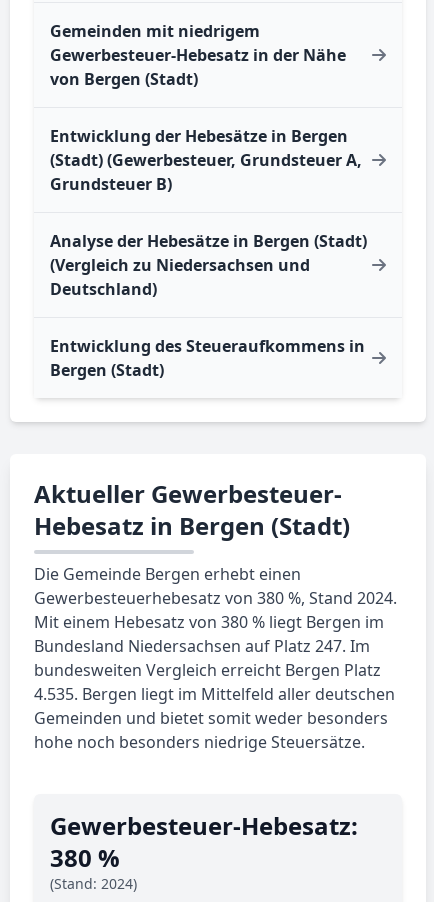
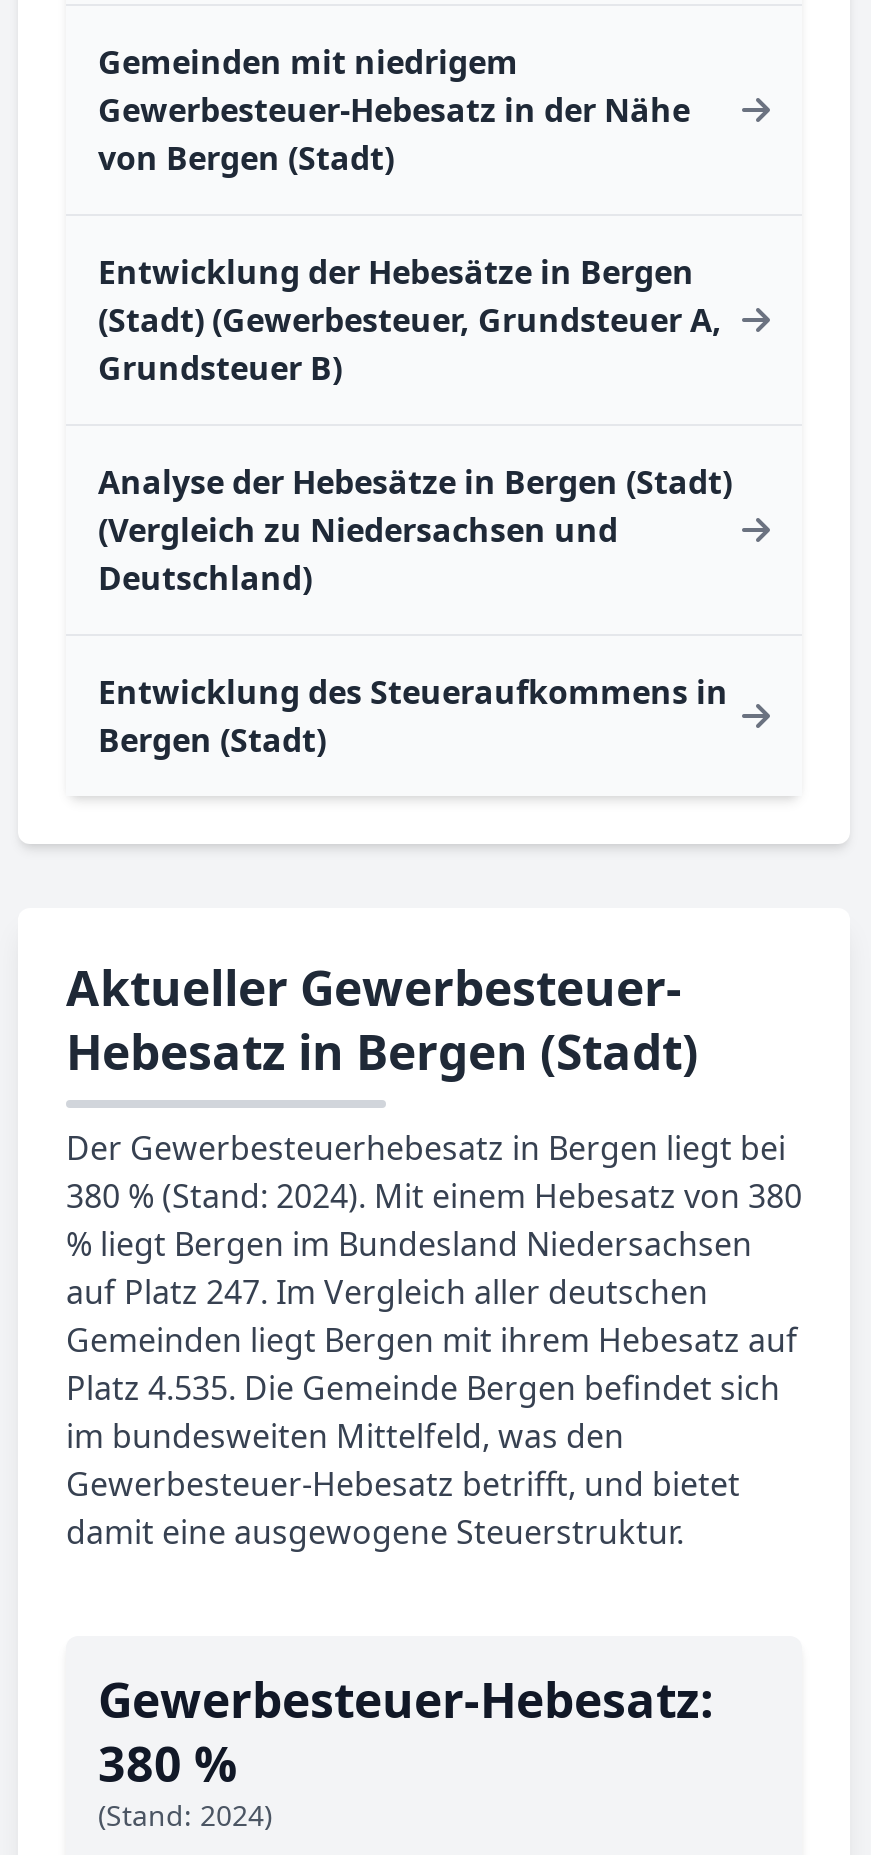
- Die Gemeinde Bergen erhebt einen
- Gewerbesteuerhebesatz von 380 %, Stand 2024.
- Mit einem Hebesatz von 380 % liegt Bergen im
- Bundesland Niedersachsen auf Platz 247. Im
- bundesweiten Vergleich erreicht Bergen Platz
- 4.535. Bergen liegt im Mittelfeld aller deutschen
- Gemeinden und bietet somit weder besonders
- hohe noch besonders niedrige Steuersätze.
+ Der Gewerbesteuerhebesatz in Bergen liegt bei
+ 380 % (Stand: 2024). Mit einem Hebesatz von 380
+ % liegt Bergen im Bundesland Niedersachsen
+ auf Platz 247. Im Vergleich aller deutschen
+ Gemeinden liegt Bergen mit ihrem Hebesatz auf
+ Platz 4.535. Die Gemeinde Bergen befindet sich
+ im bundesweiten Mittelfeld, was den
+ Gewerbesteuer-Hebesatz betrifft, und bietet
+ damit eine ausgewogene Steuerstruktur.
